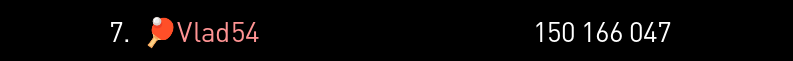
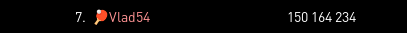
- 150 166 047
+ 150 164 234
